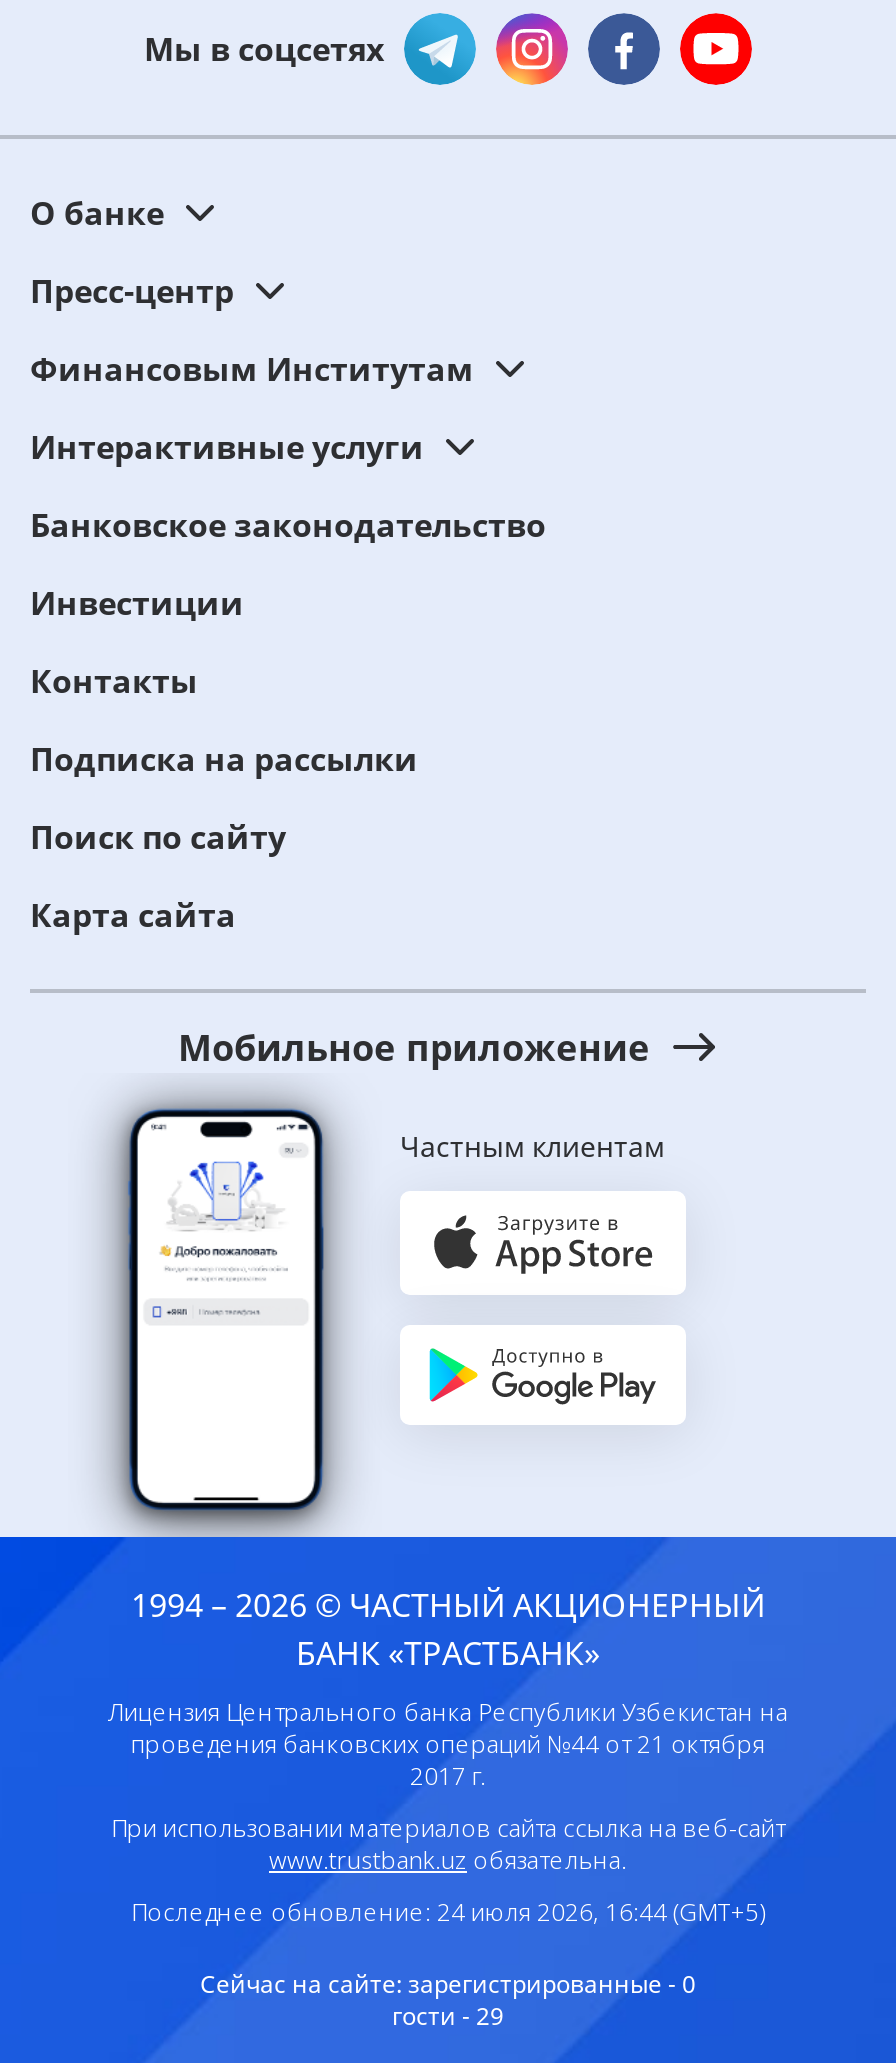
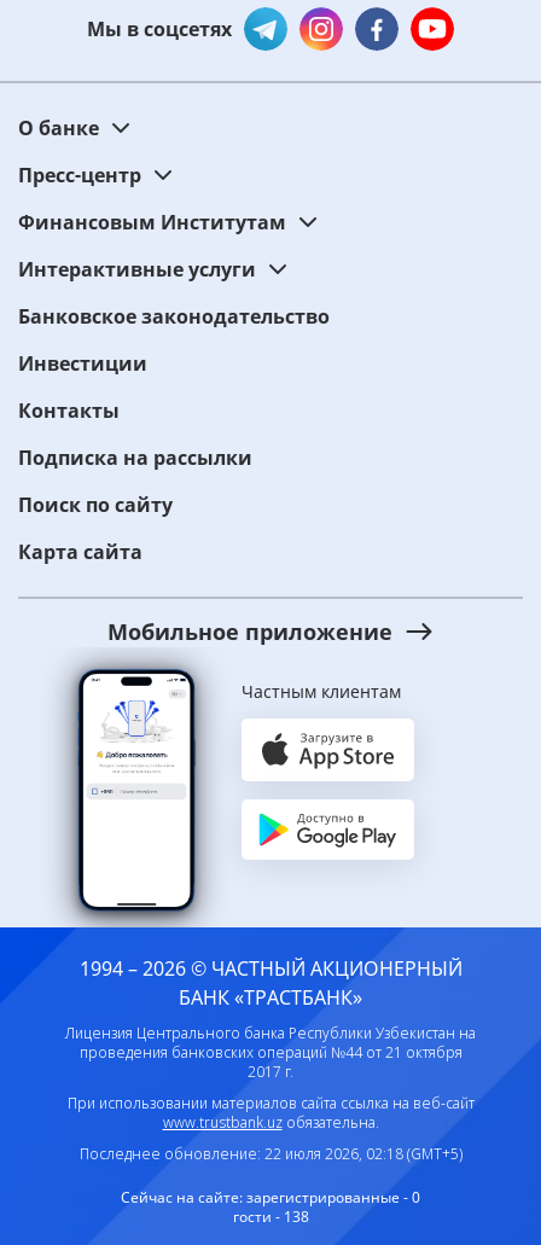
- Последнее обновление: 24 июля 2026, 16:44 (GMT+5)
+ Последнее обновление: 22 июля 2026, 02:18 (GMT+5)

- гости - 29
+ гости - 138
